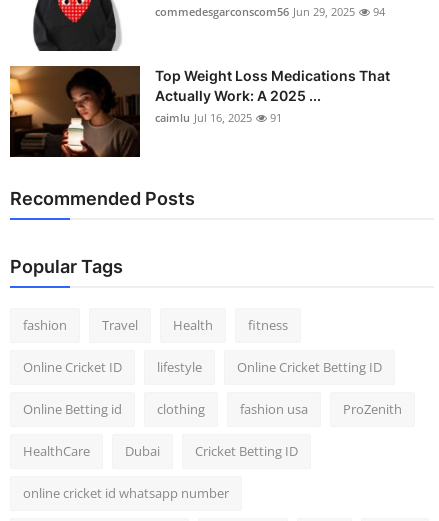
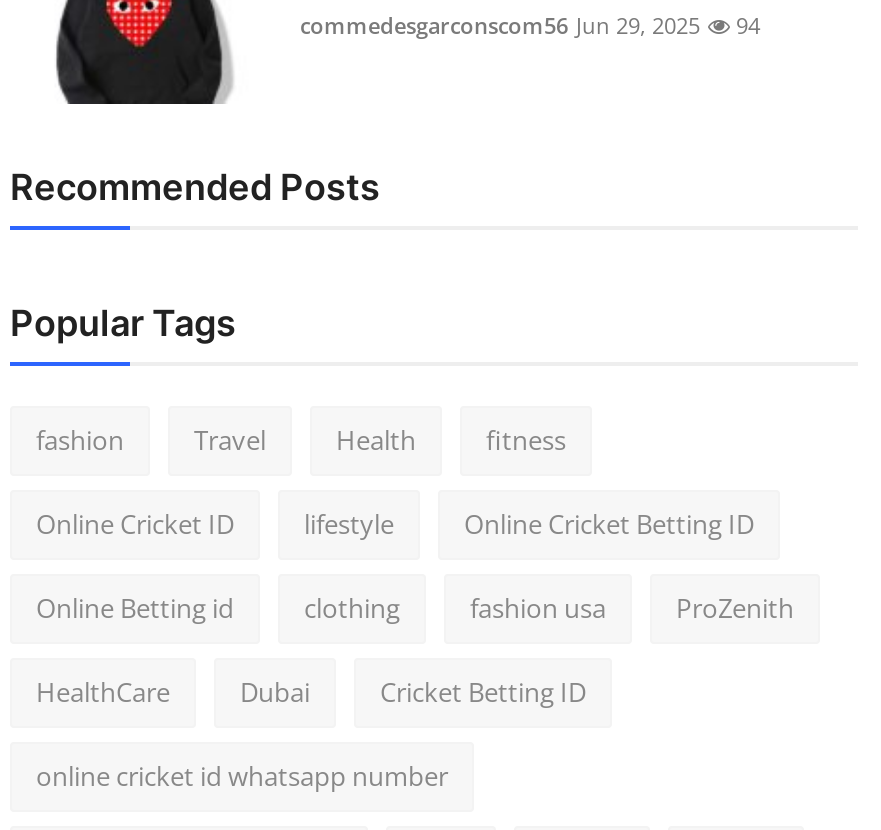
- [image]
- Top Weight Loss Medications That
- Actually Work: A 2025 ...
- caimlu Jul 16, 2025
- 91
